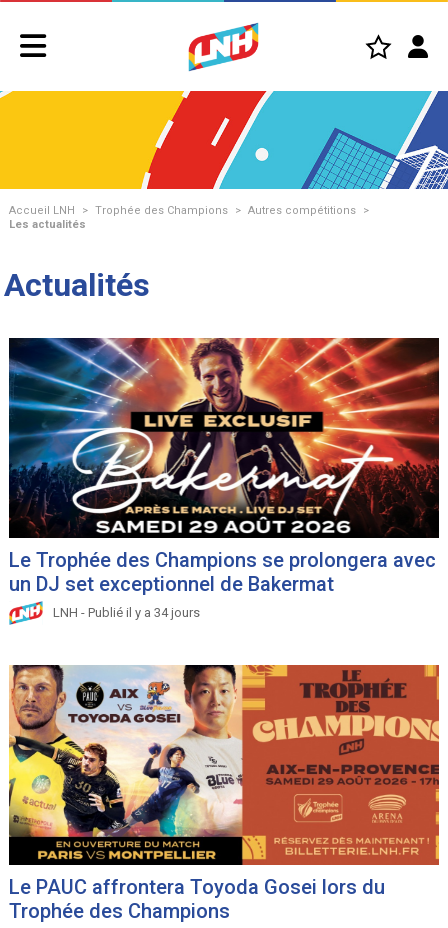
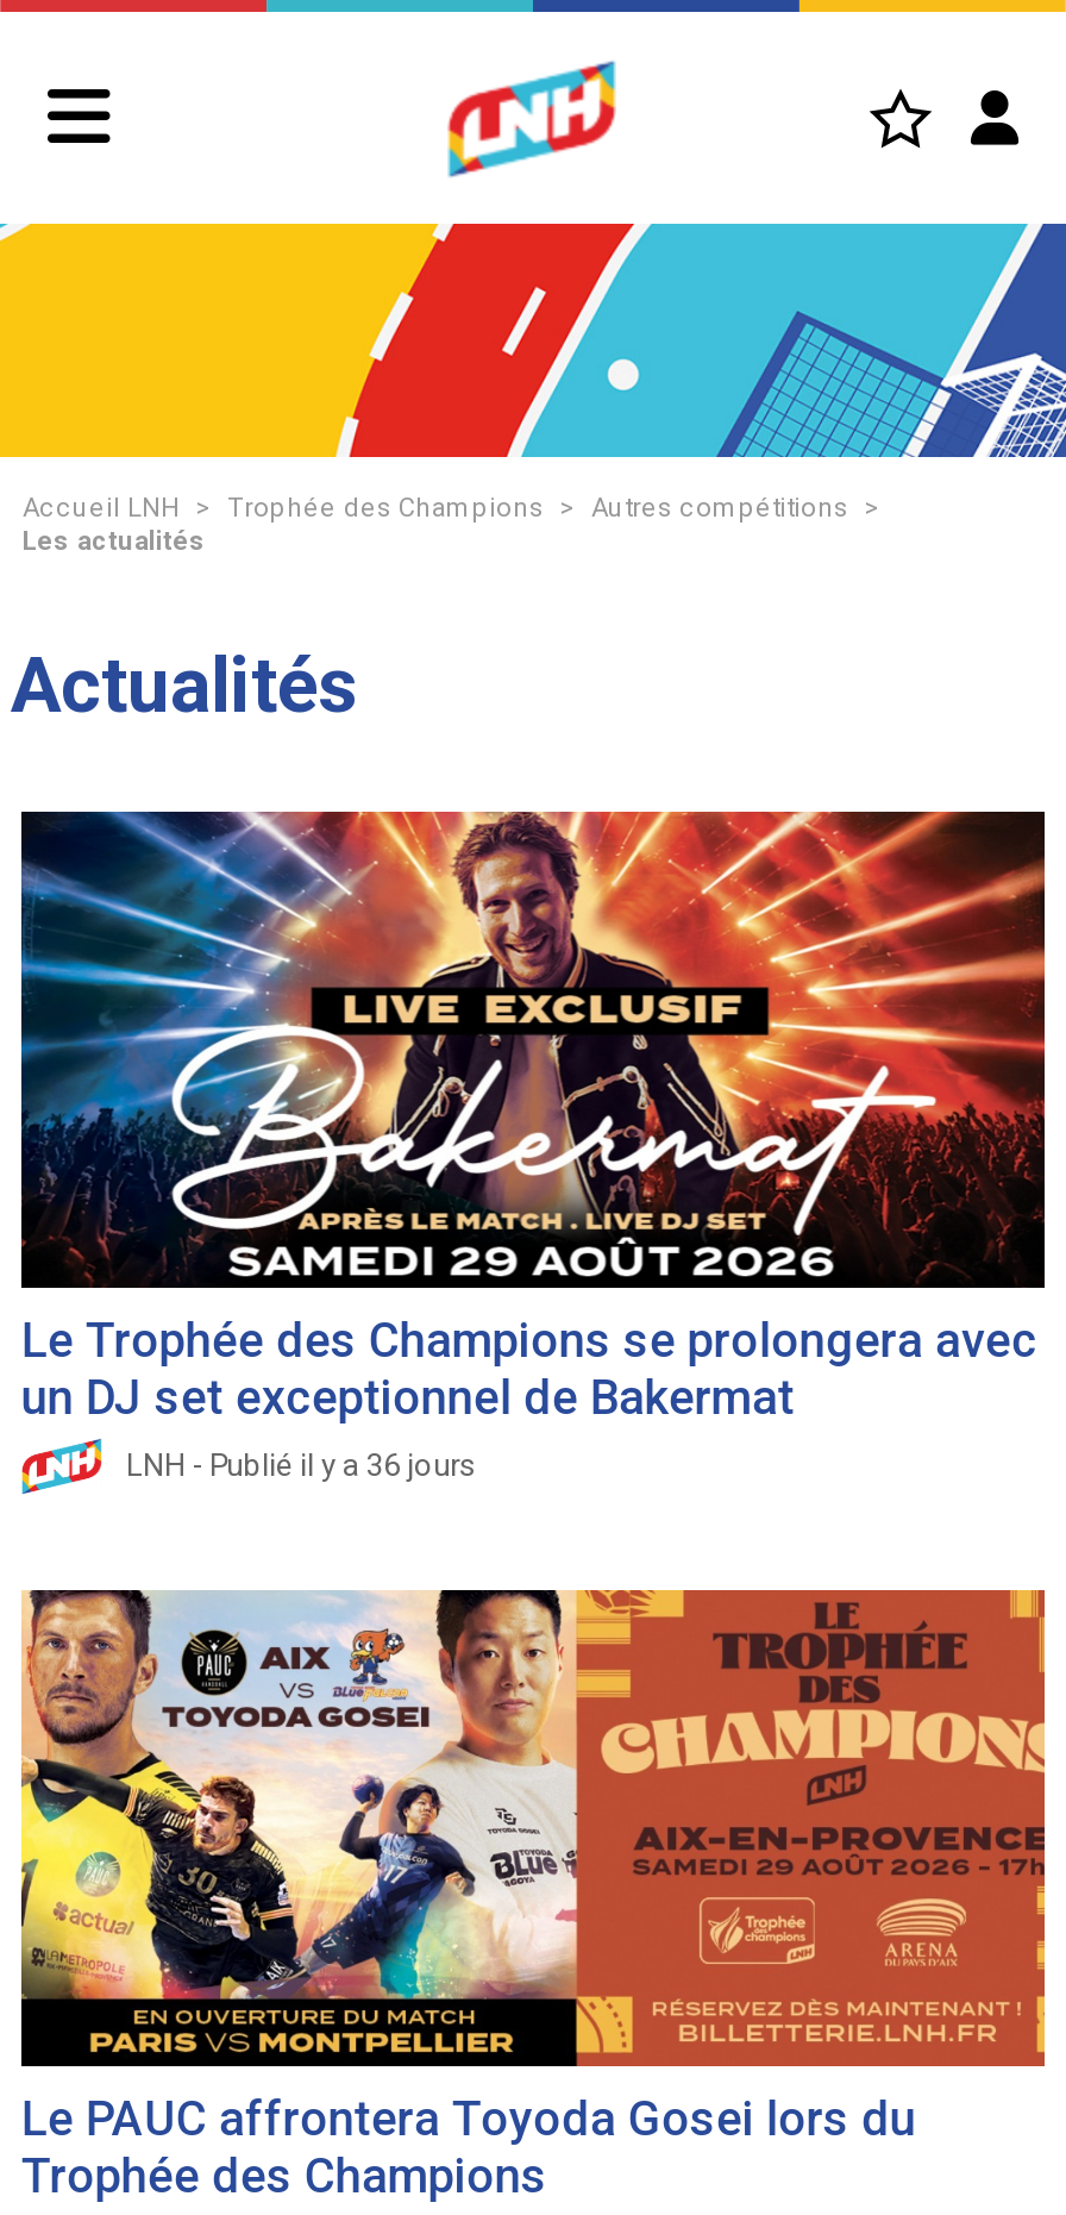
- LNH - Publié il y a 34 jours
+ LNH - Publié il y a 36 jours
